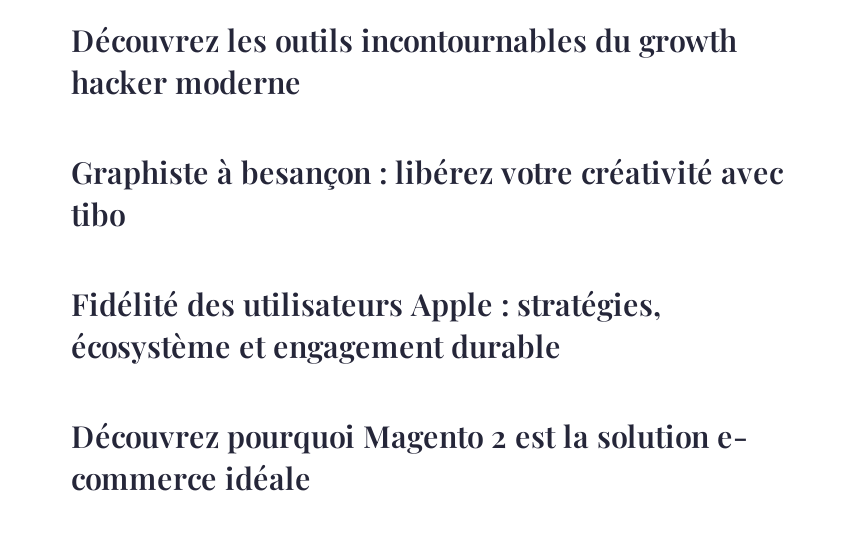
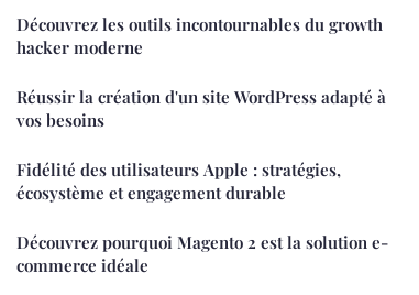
- Graphiste à besançon : libérez votre créativité avec
- tibo
+ Réussir la création d'un site WordPress adapté à
+ vos besoins
